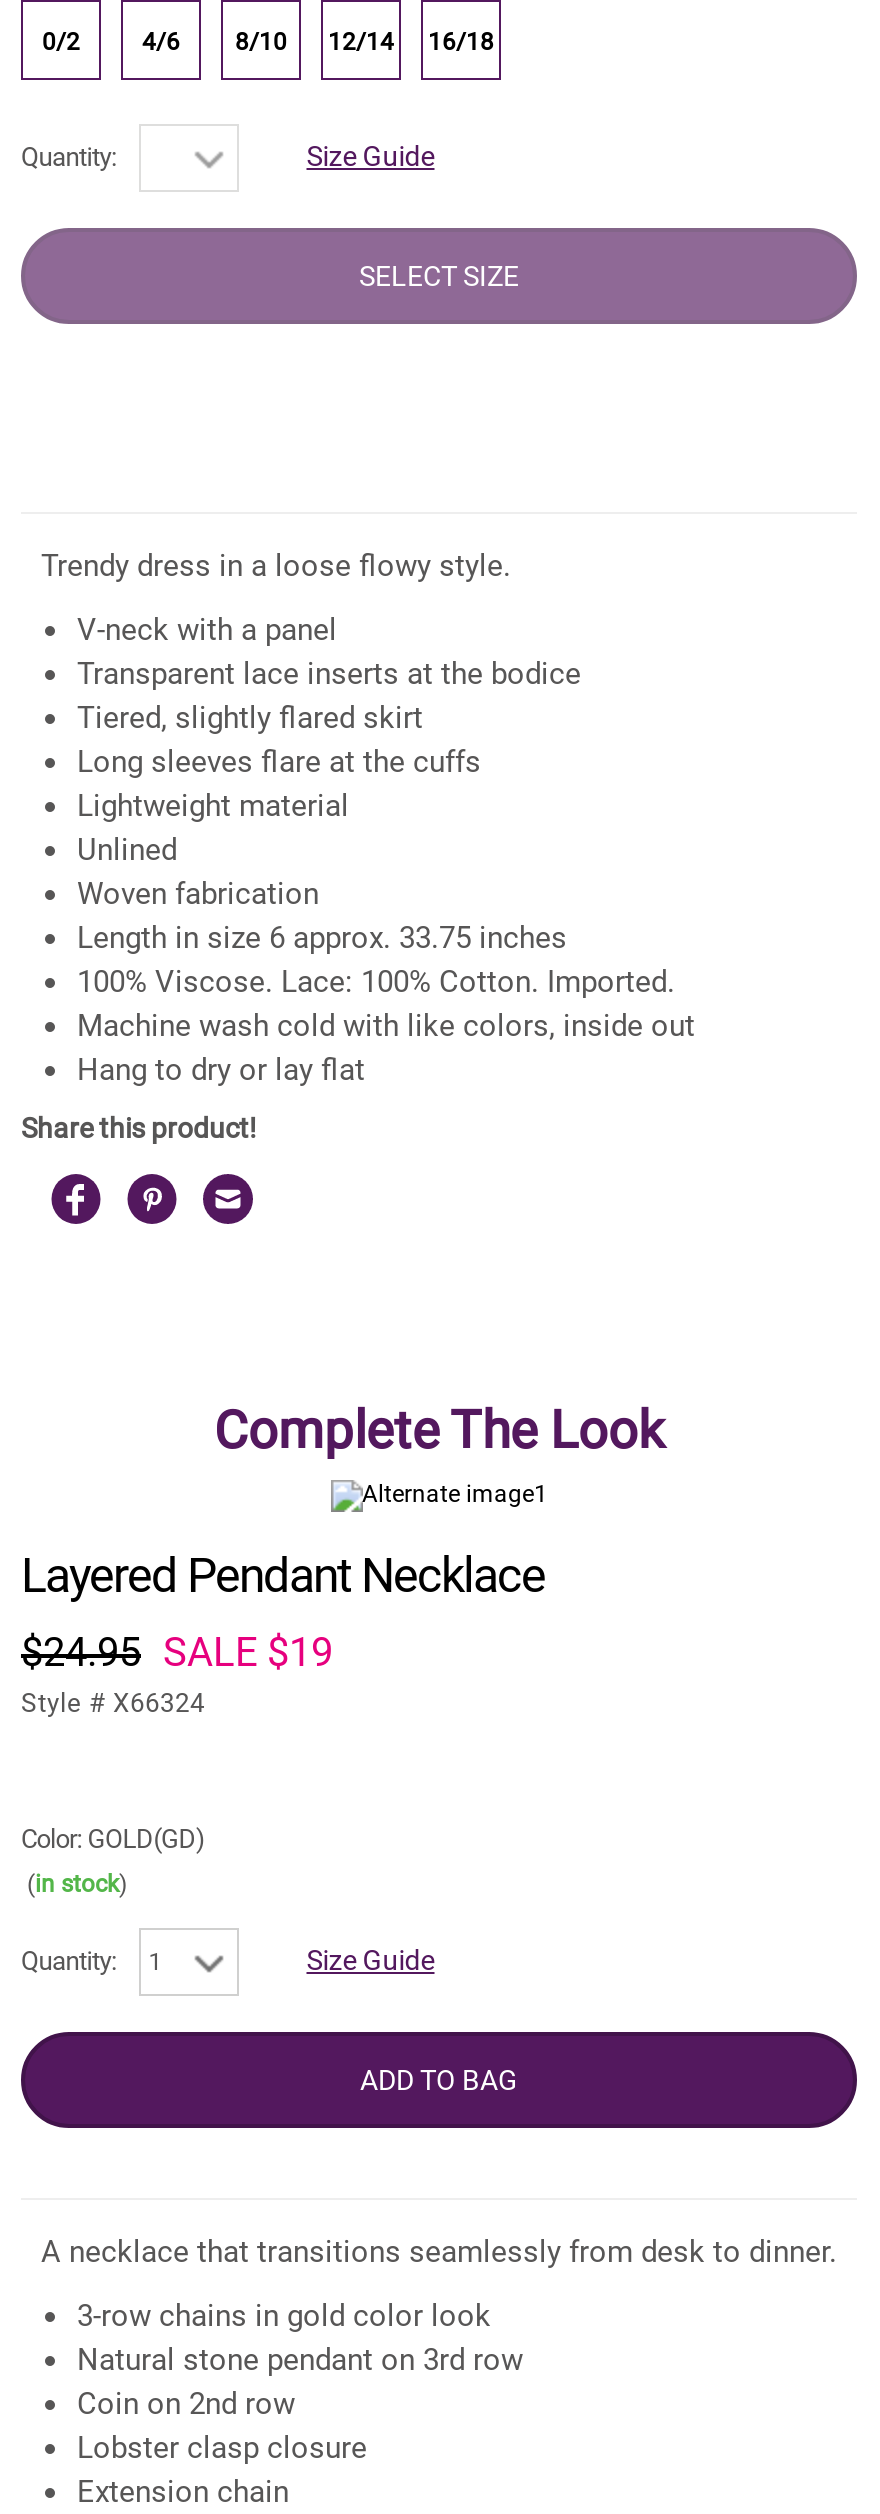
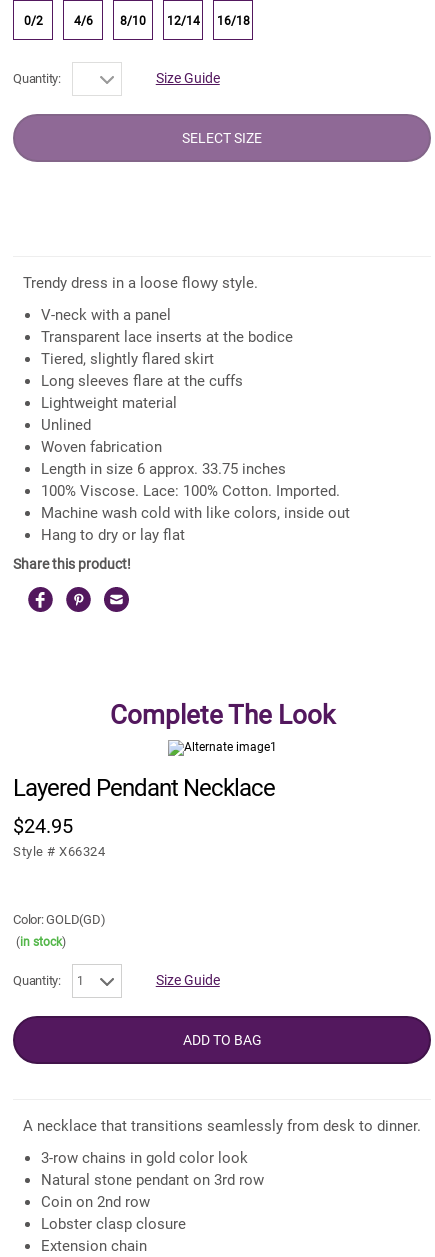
- $24.95 SALE $19
+ $24.95
